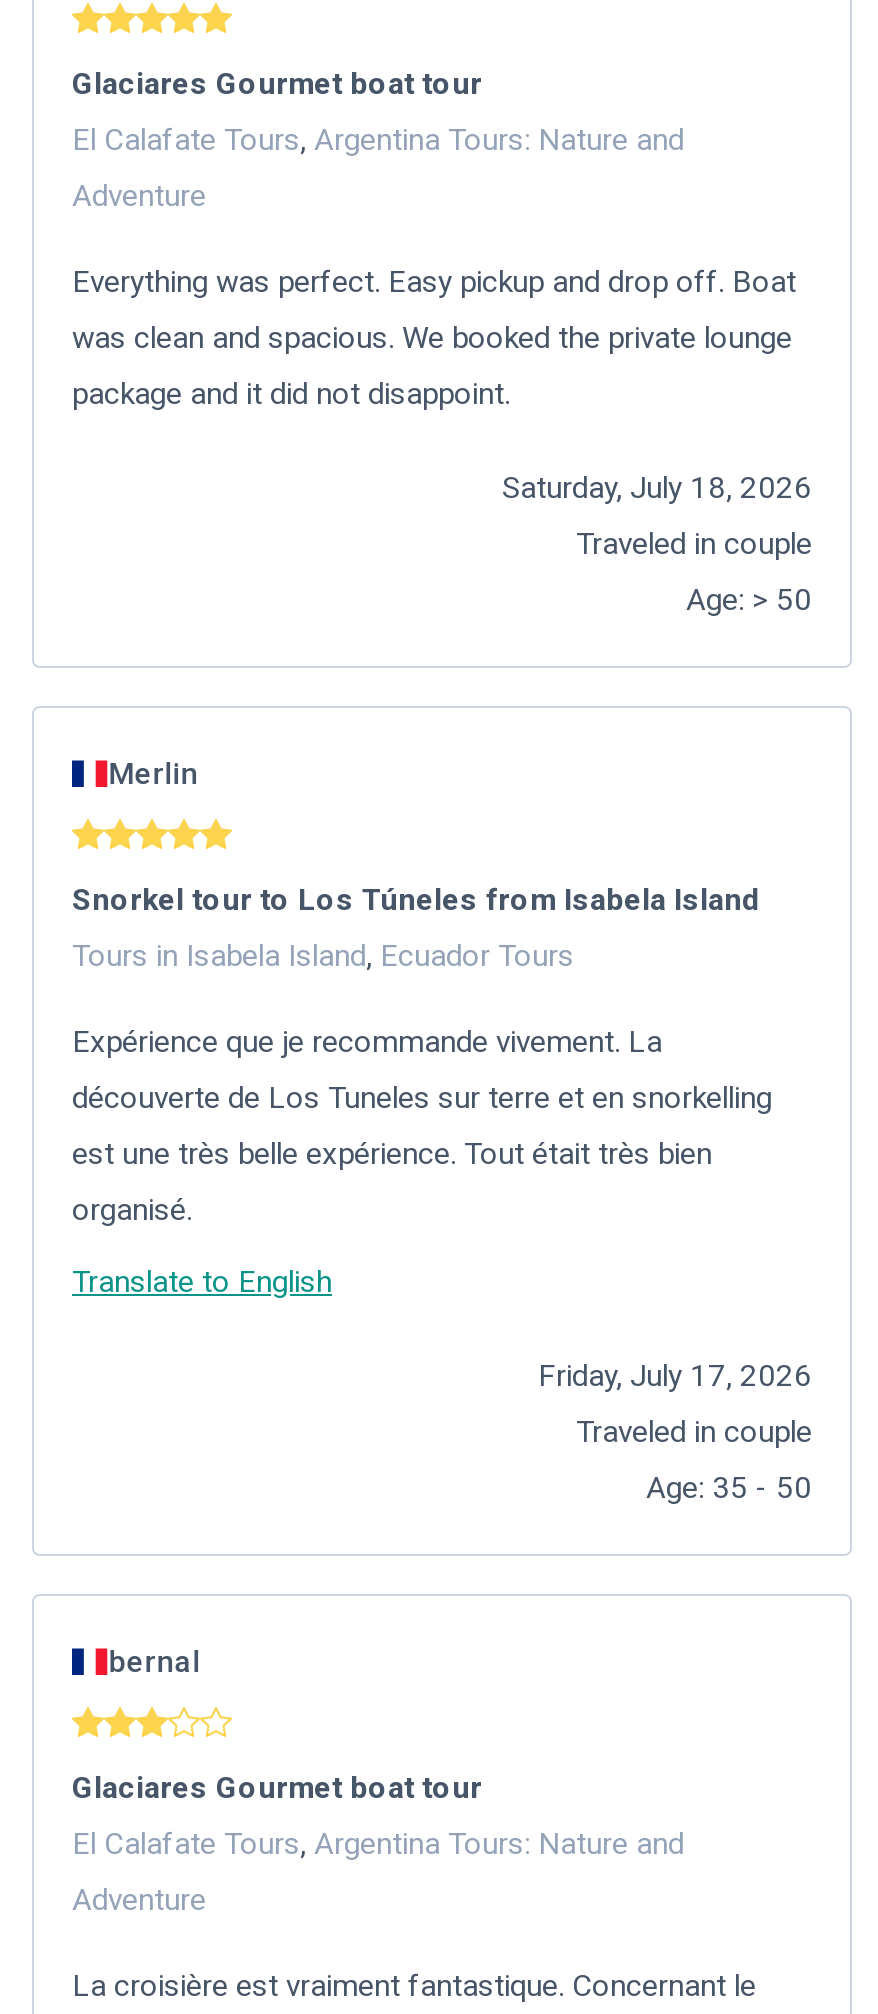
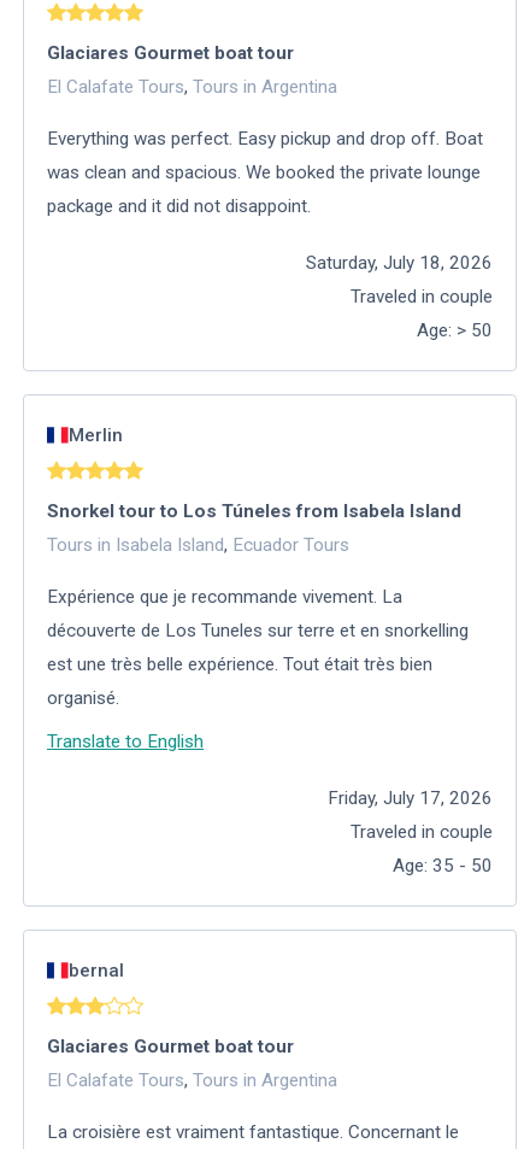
- El Calafate Tours, Argentina Tours: Nature and
- Adventure
+ El Calafate Tours, Tours in Argentina

- El Calafate Tours, Argentina Tours: Nature and
- Adventure
+ El Calafate Tours, Tours in Argentina
